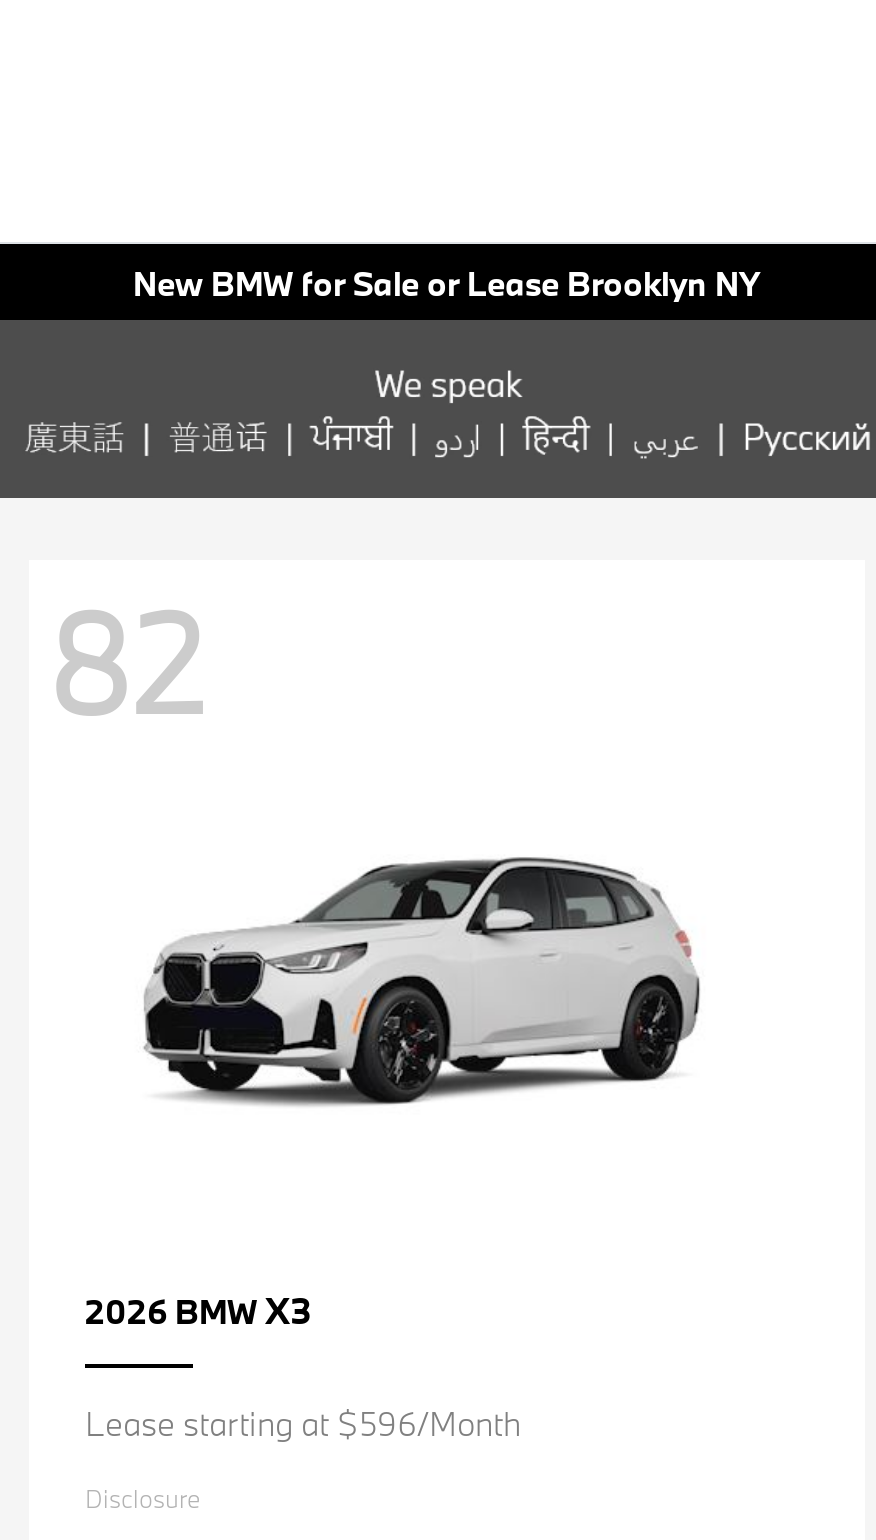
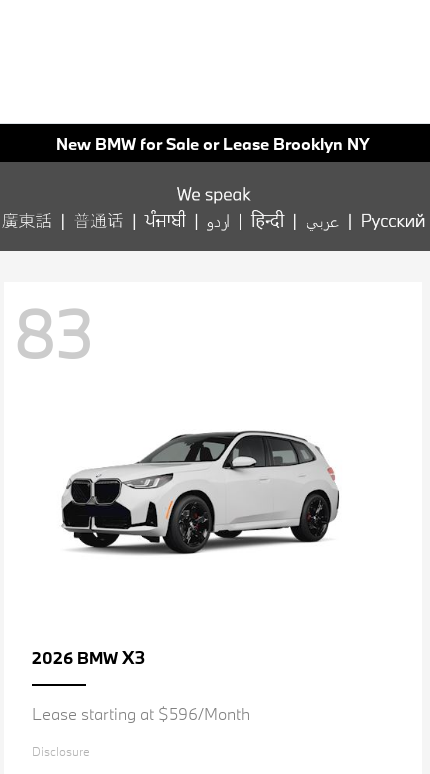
- 82
+ 83
